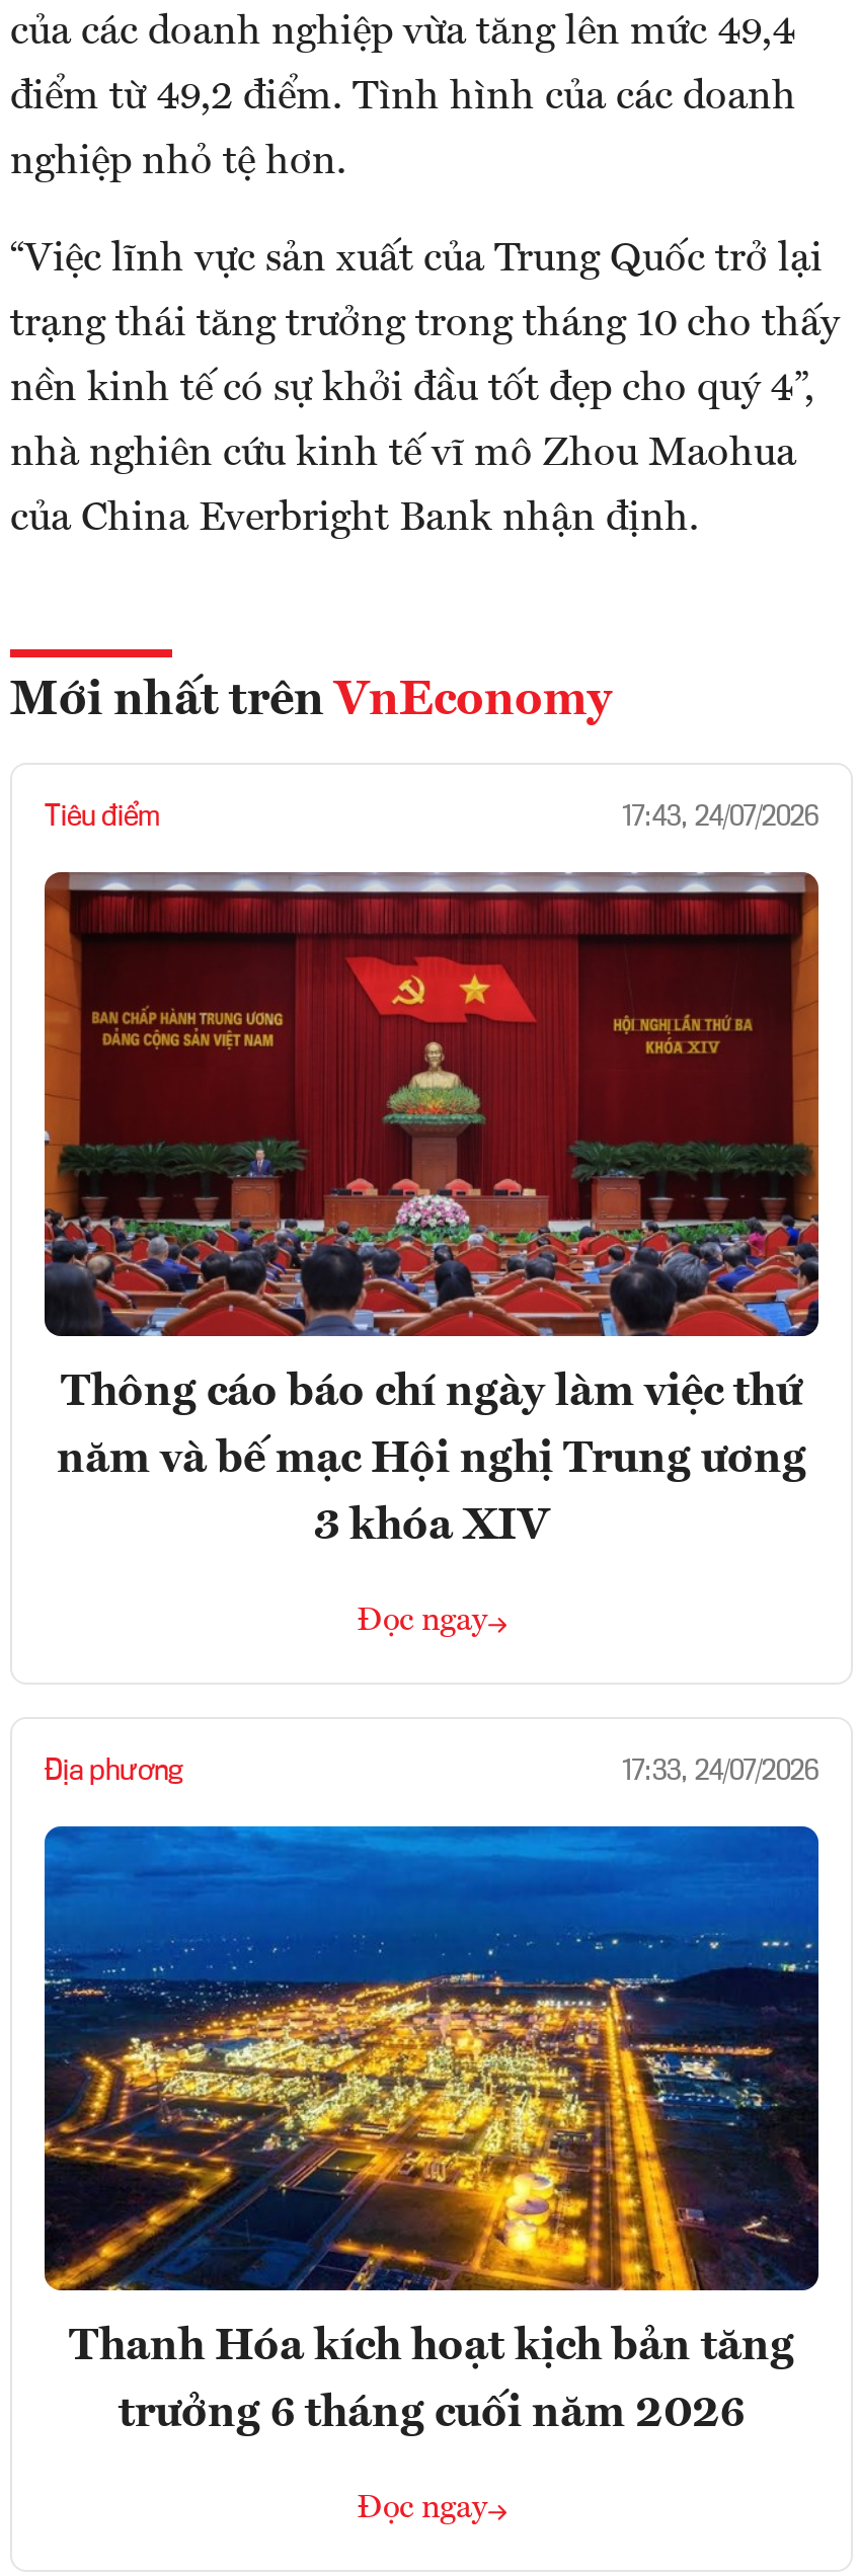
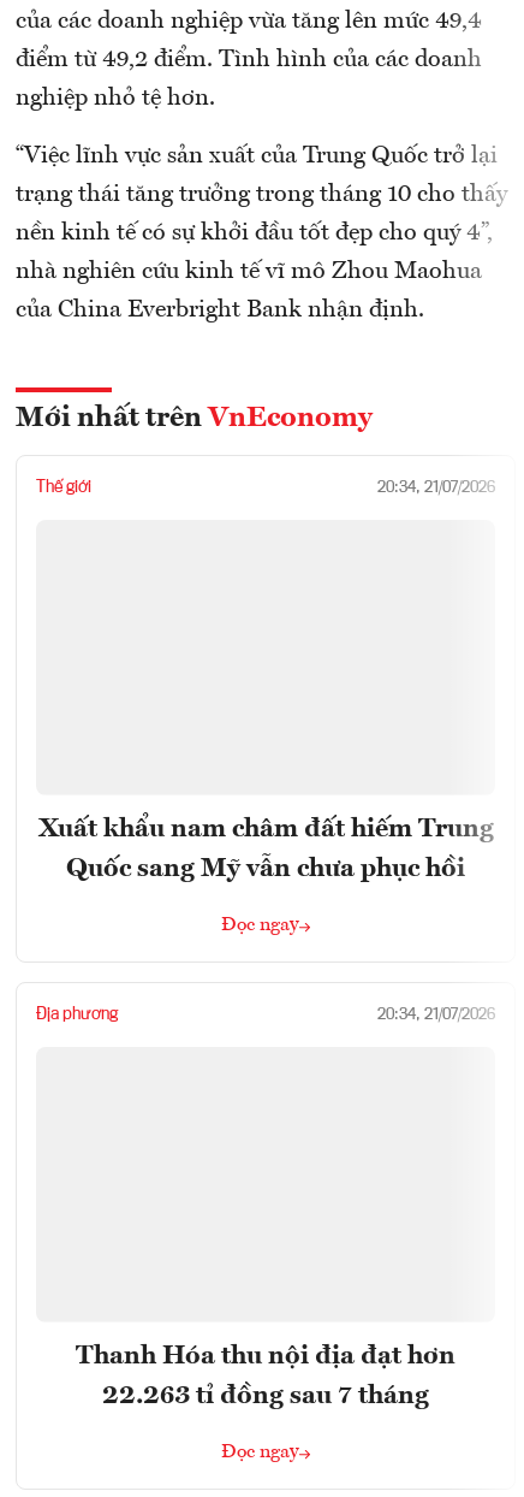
- Tiêu điểm
- 17:43, 24/07/2026
+ Thế giới
+ 20:34, 21/07/2026

- [image]

- Thông cáo báo chí ngày làm việc thứ
- năm và bế mạc Hội nghị Trung ương
- 3 khóa XIV
+ Xuất khẩu nam châm đất hiếm Trung
+ Quốc sang Mỹ vẫn chưa phục hồi

- 17:33, 24/07/2026
+ 20:34, 21/07/2026

- [image]

- Thanh Hóa kích hoạt kịch bản tăng
+ Thanh Hóa thu nội địa đạt hơn

- trưởng 6 tháng cuối năm 2026
+ 22.263 tỉ đồng sau 7 tháng
